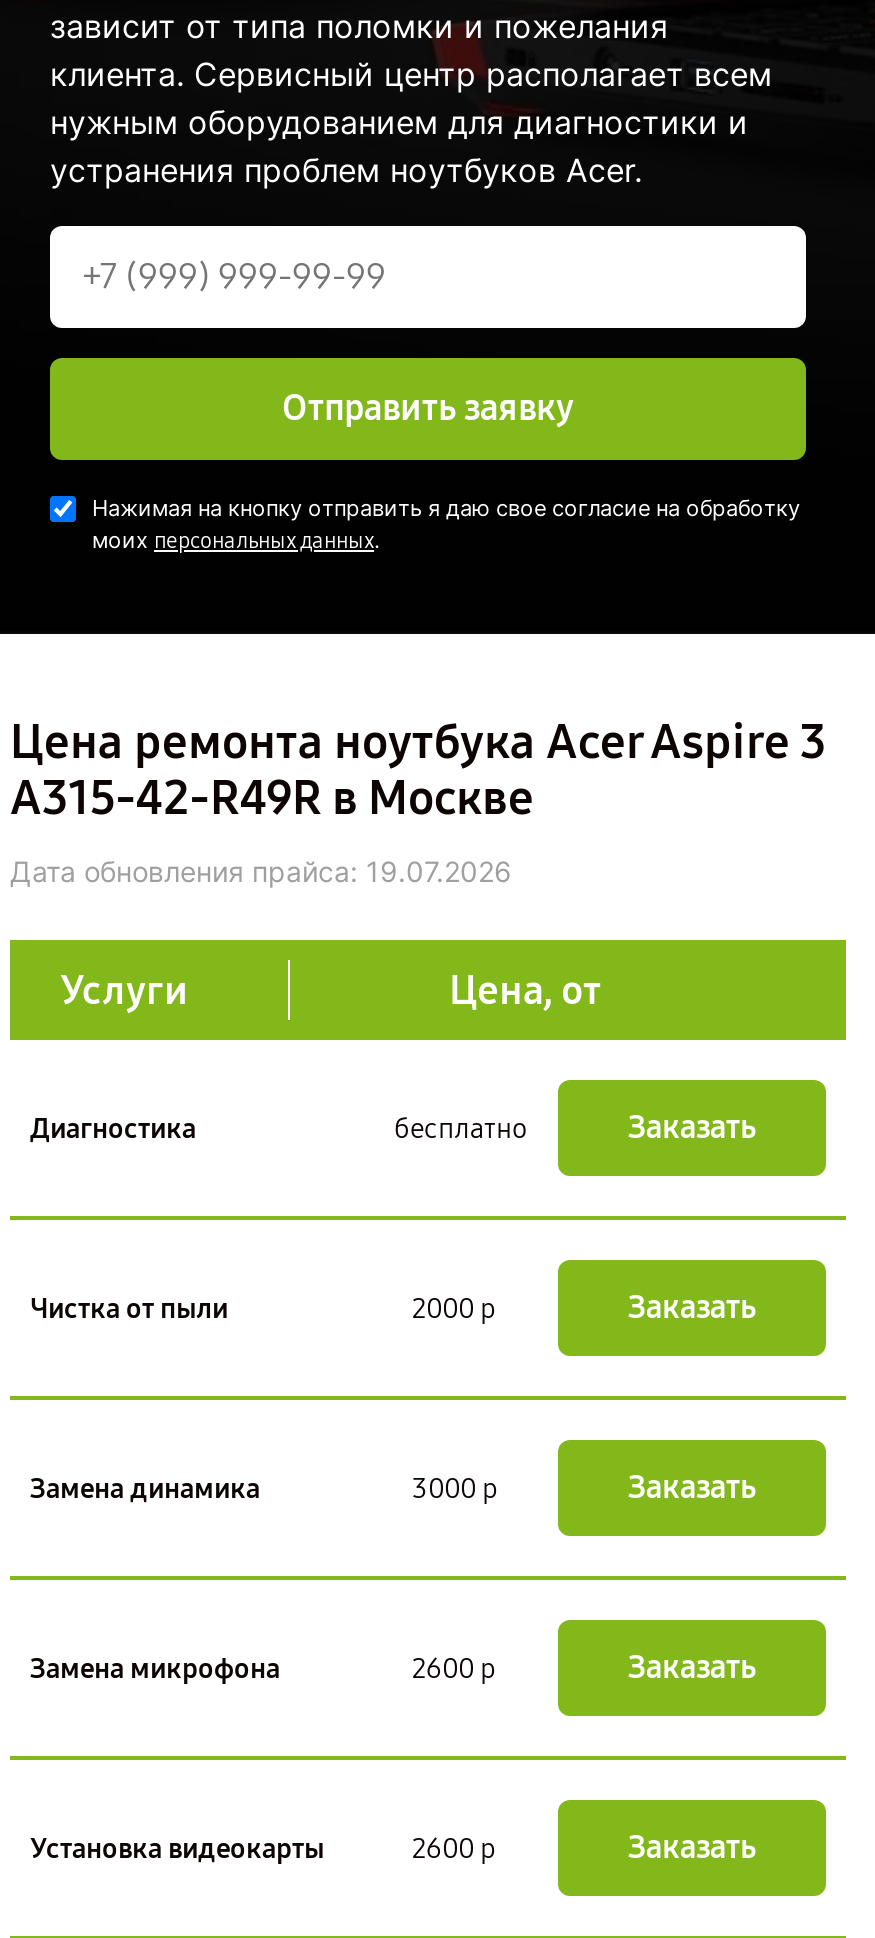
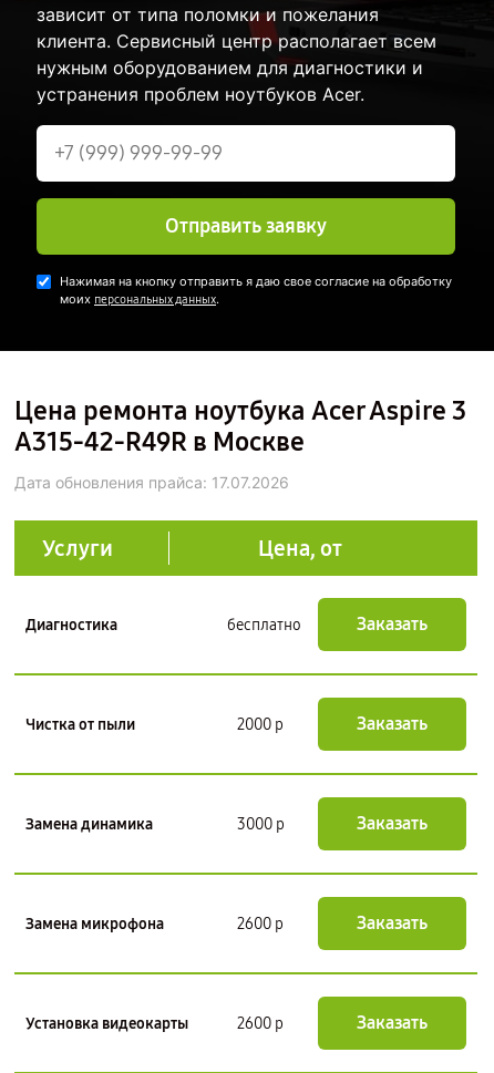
- Дата обновления прайса: 19.07.2026
+ Дата обновления прайса: 17.07.2026
